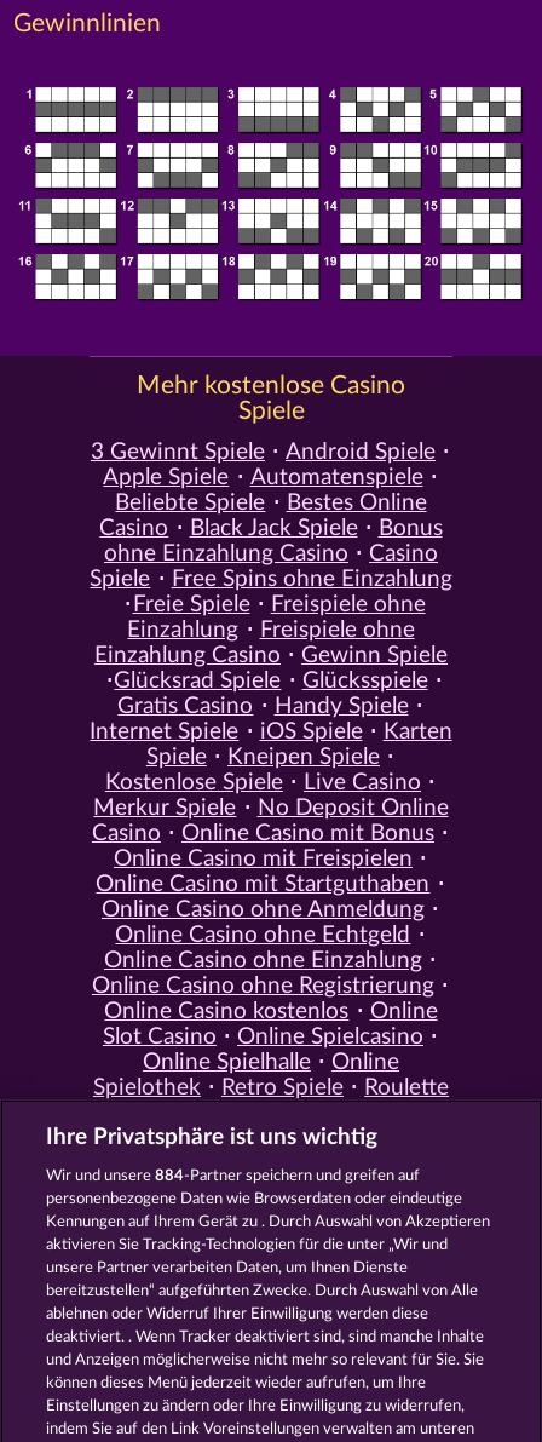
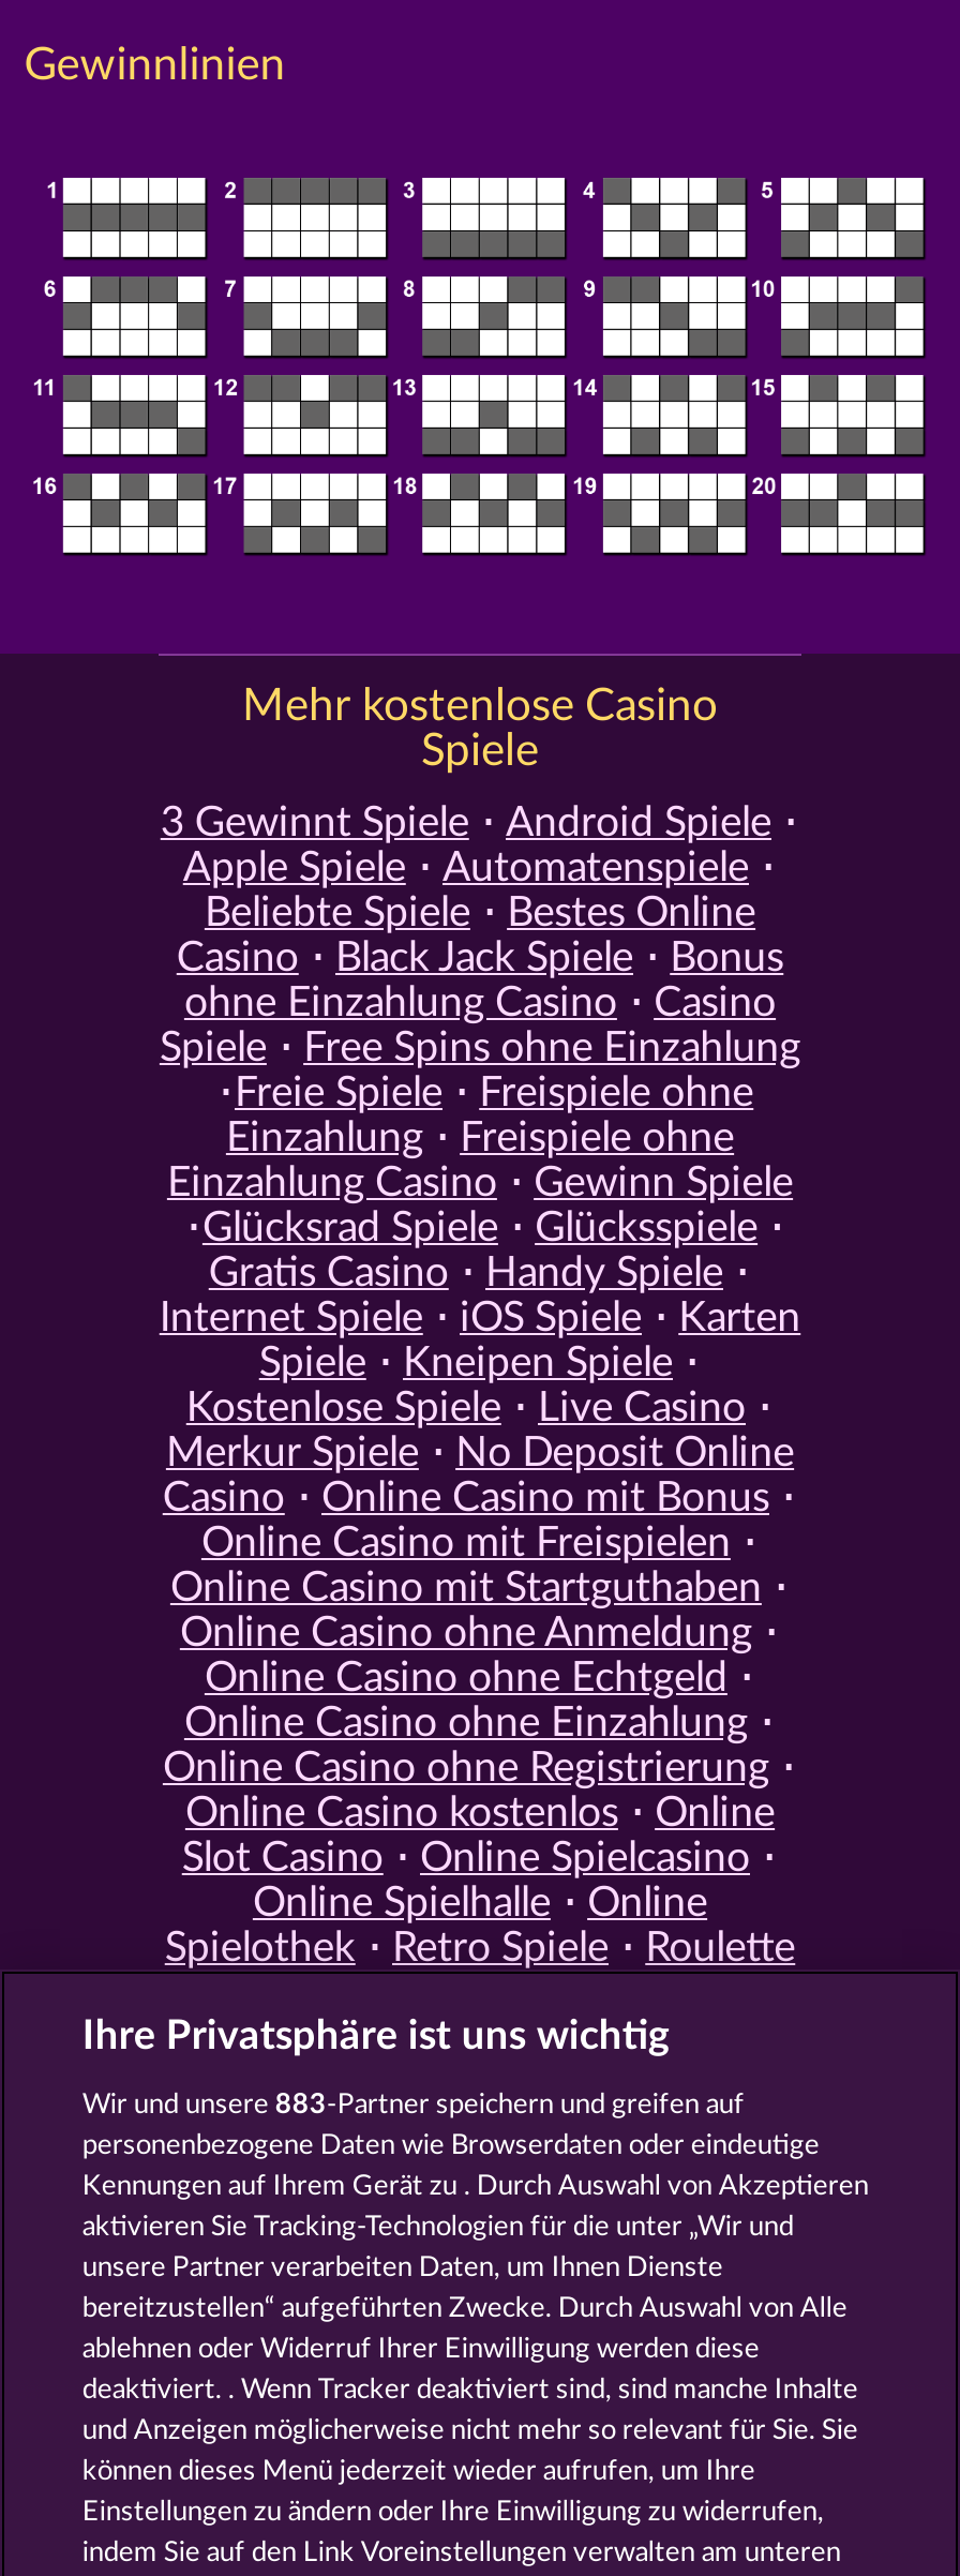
- Wir und unsere 884-Partner speichern und greifen auf
+ Wir und unsere 883-Partner speichern und greifen auf
